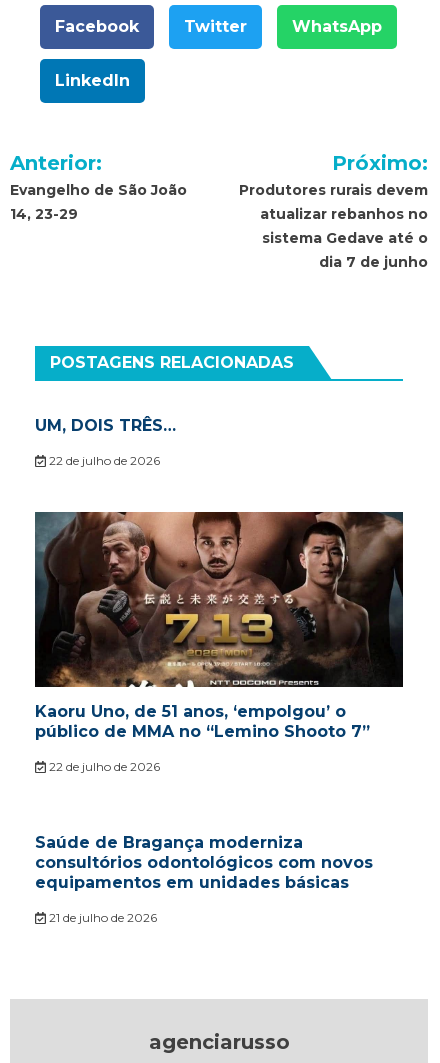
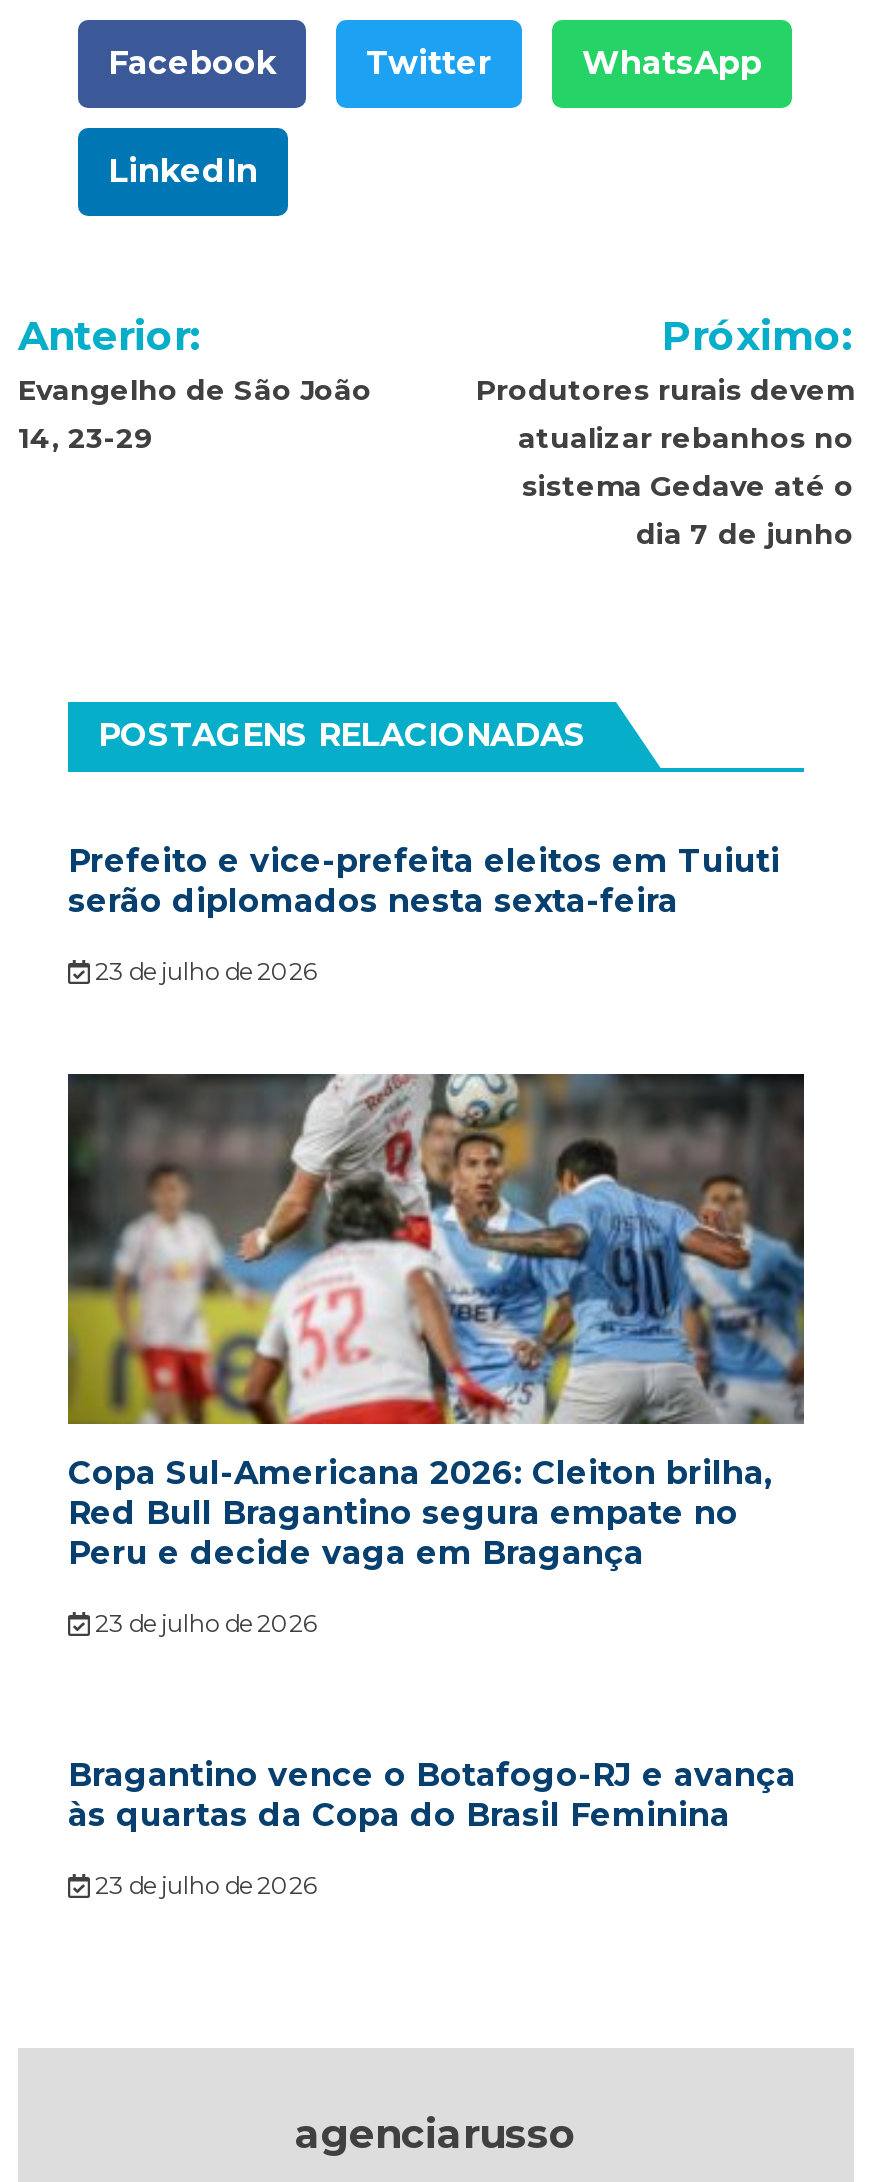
- UM, DOIS TRÊS…
+ Prefeito e vice-prefeita eleitos em Tuiuti
+ serão diplomados nesta sexta-feira

- 22 de julho de 2026
+ 23 de julho de 2026

- [image]
- Kaoru Uno, de 51 anos, ‘empolgou’ o
- público de MMA no “Lemino Shooto 7”
+ [image]
+ Copa Sul-Americana 2026: Cleiton brilha,
+ Red Bull Bragantino segura empate no
+ Peru e decide vaga em Bragança

- 22 de julho de 2026
+ 23 de julho de 2026

- Saúde de Bragança moderniza
- consultórios odontológicos com novos
- equipamentos em unidades básicas
+ Bragantino vence o Botafogo-RJ e avança
+ às quartas da Copa do Brasil Feminina

- 21 de julho de 2026
+ 23 de julho de 2026
